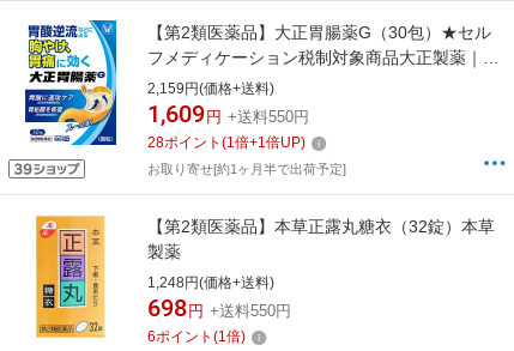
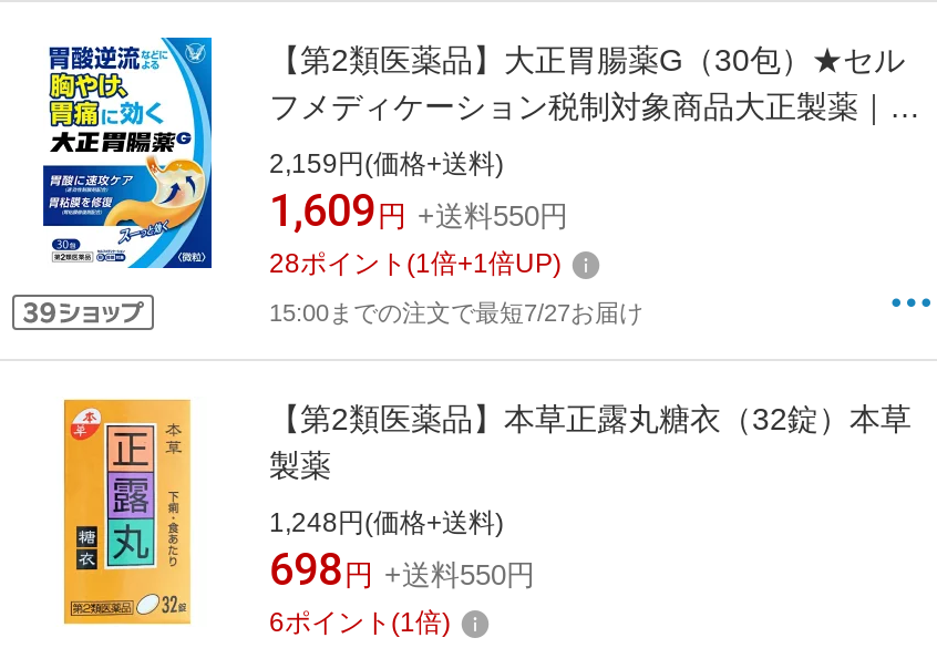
- お取り寄せ[約1ヶ月半で出荷予定]
+ 15:00までの注文で最短7/27お届け
